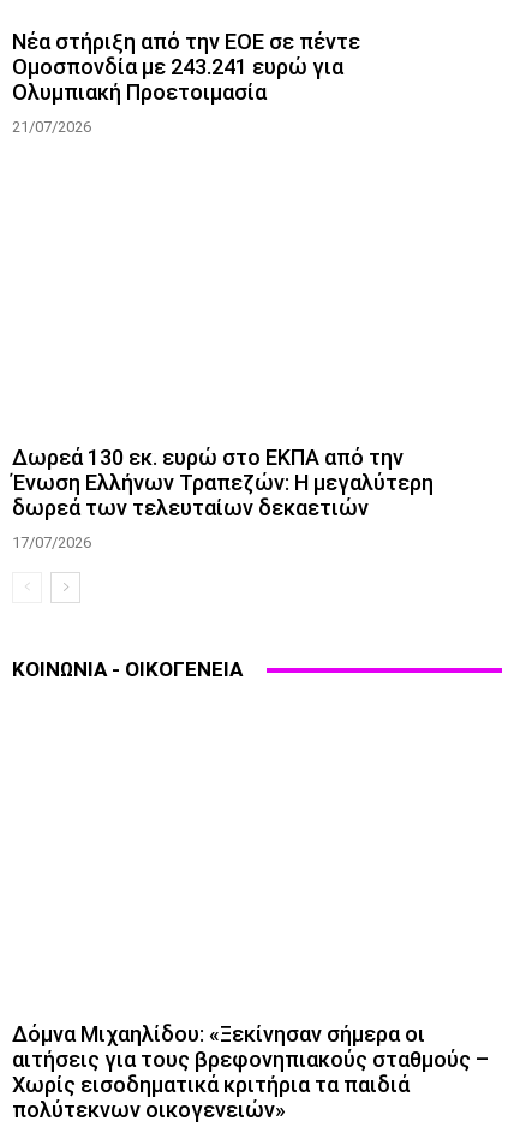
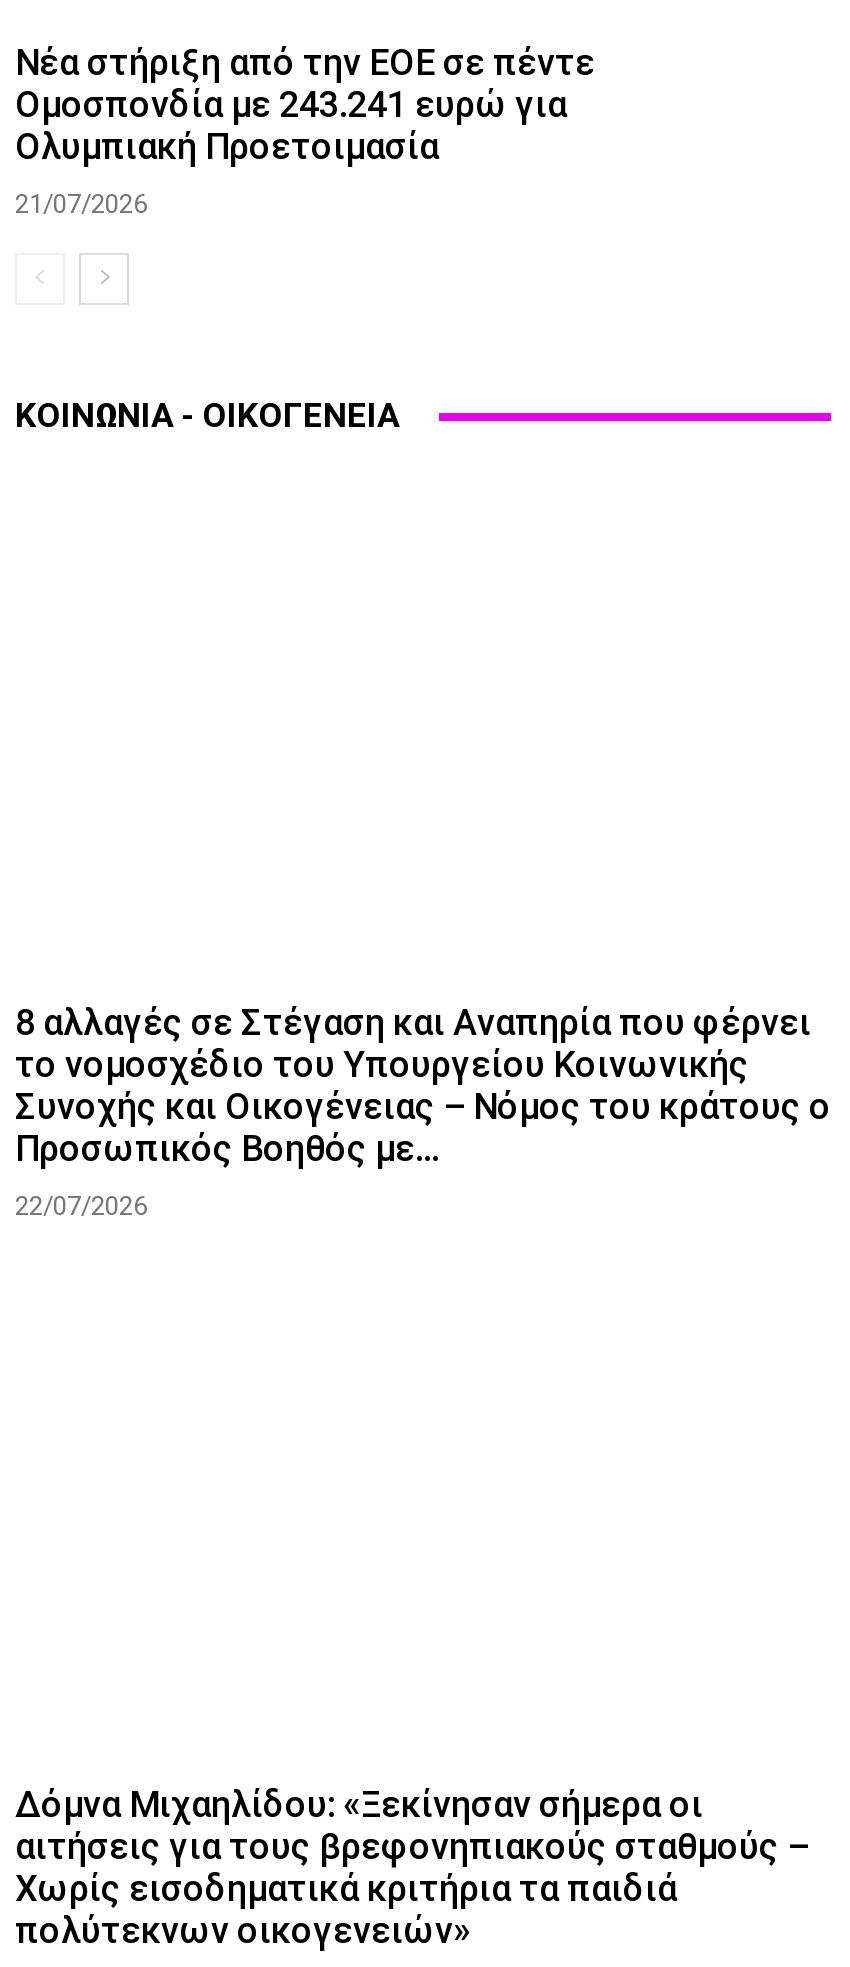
- Δωρεά 130 εκ. ευρώ στο ΕΚΠΑ από την
- Ένωση Ελλήνων Τραπεζών: Η μεγαλύτερη
- δωρεά των τελευταίων δεκαετιών
- 17/07/2026

moved up: ΚΟΙΝΩΝΙΑ - ΟΙΚΟΓΕΝΕΙΑ

+ 8 αλλαγές σε Στέγαση και Αναπηρία που φέρνει
+ το νομοσχέδιο του Υπουργείου Κοινωνικής
+ Συνοχής και Οικογένειας – Νόμος του κράτους ο
+ Προσωπικός Βοηθός με...
+ 22/07/2026
